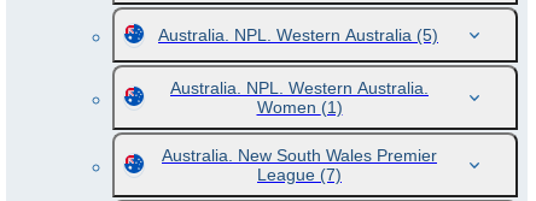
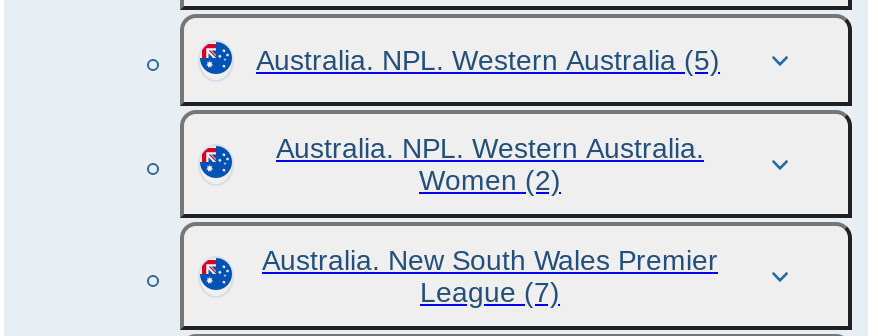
- Women (1)
+ Women (2)
